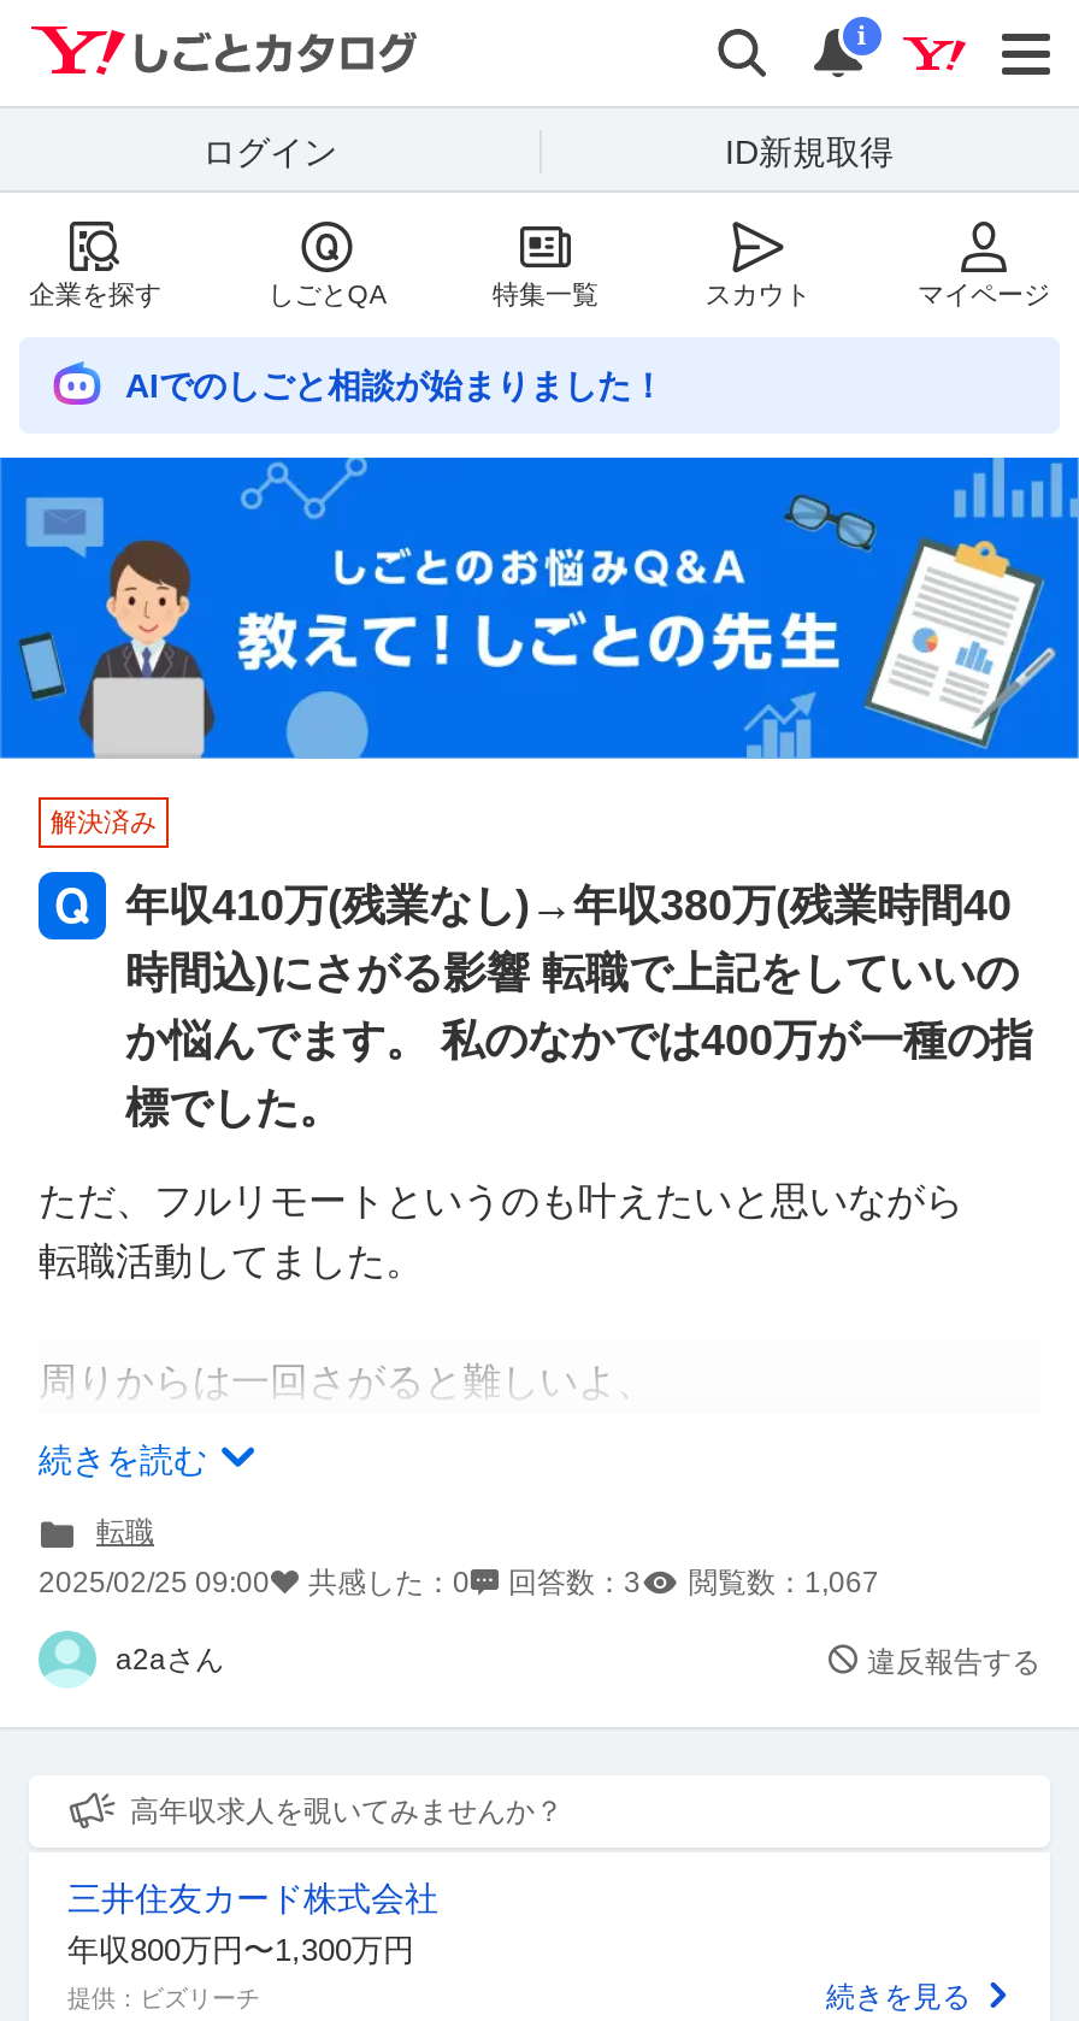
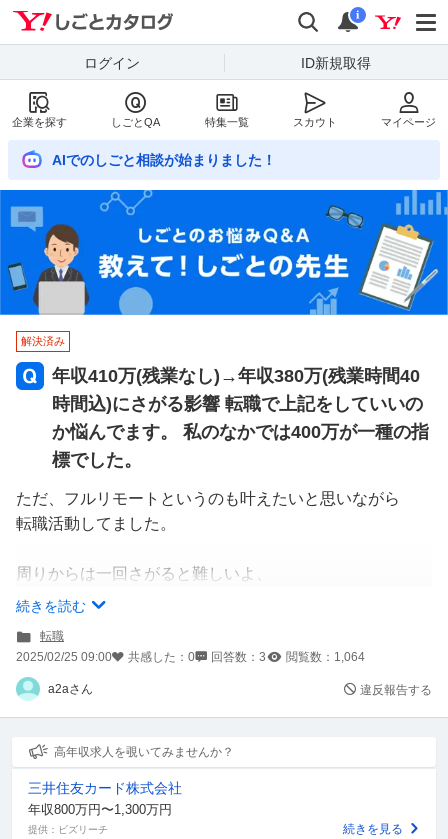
- 閲覧数：1,067
+ 閲覧数：1,064
